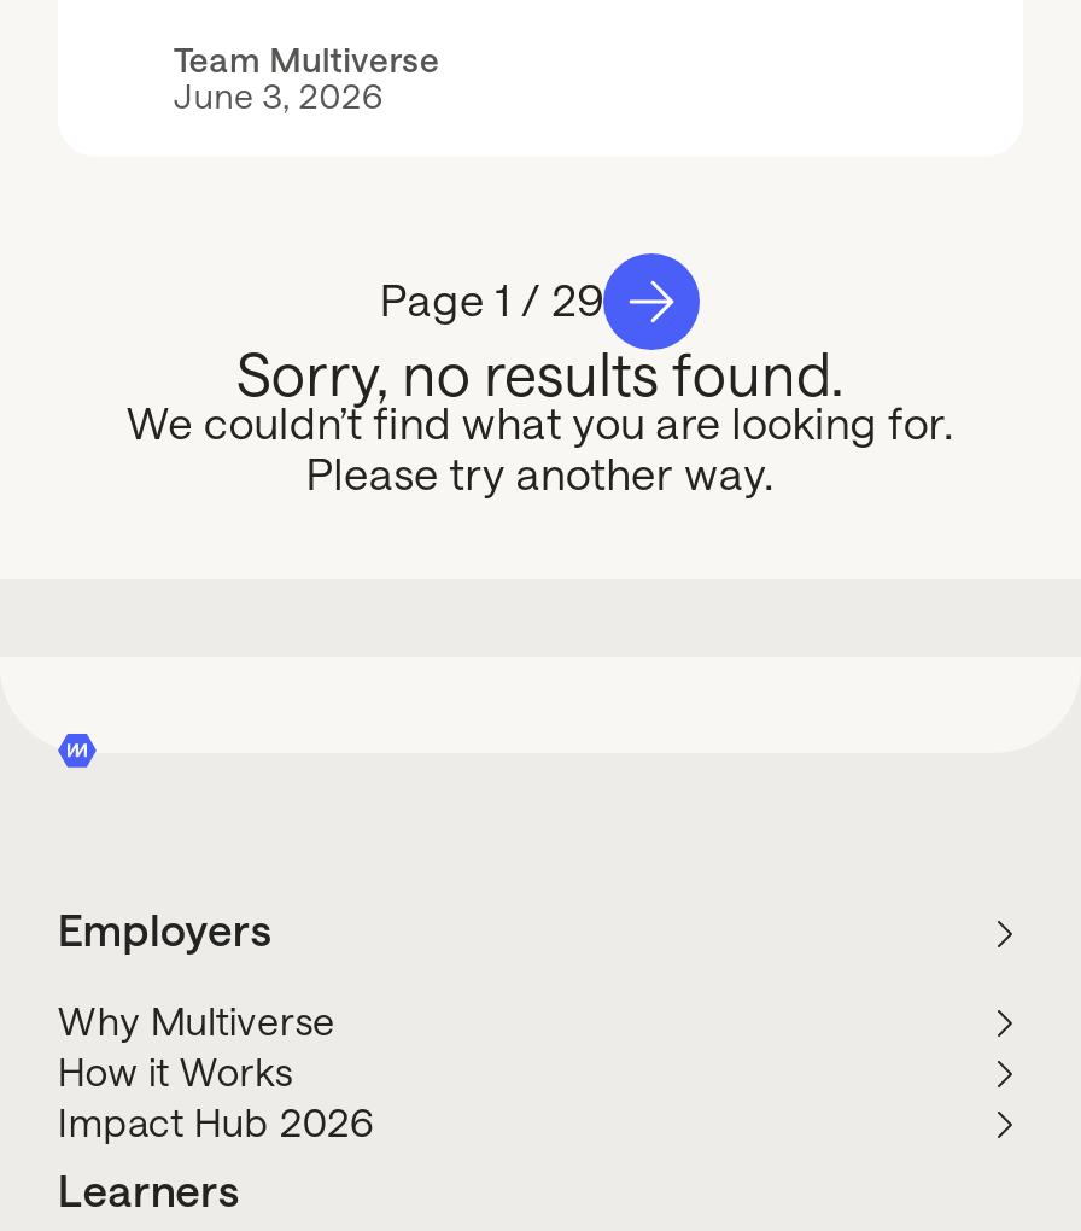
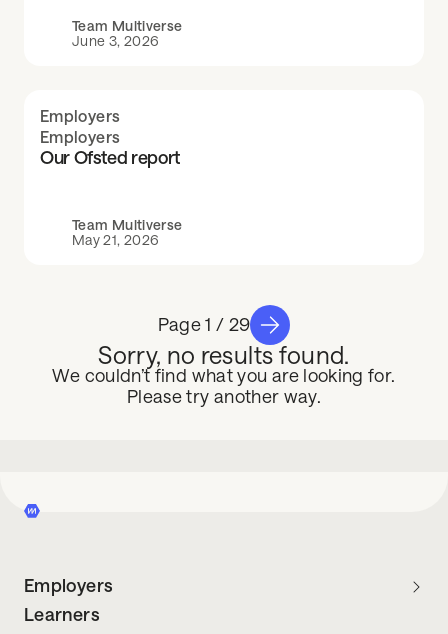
+ Employers
+ Employers
+ Our Ofsted report
+ Team Multiverse
+ May 21, 2026

moved down: 1 / 29 | Sorry, no results found. | We couldn’t find what you are looking for. | Please try another way. | Employers

- Why Multiverse
- How it Works
- Impact Hub 2026
